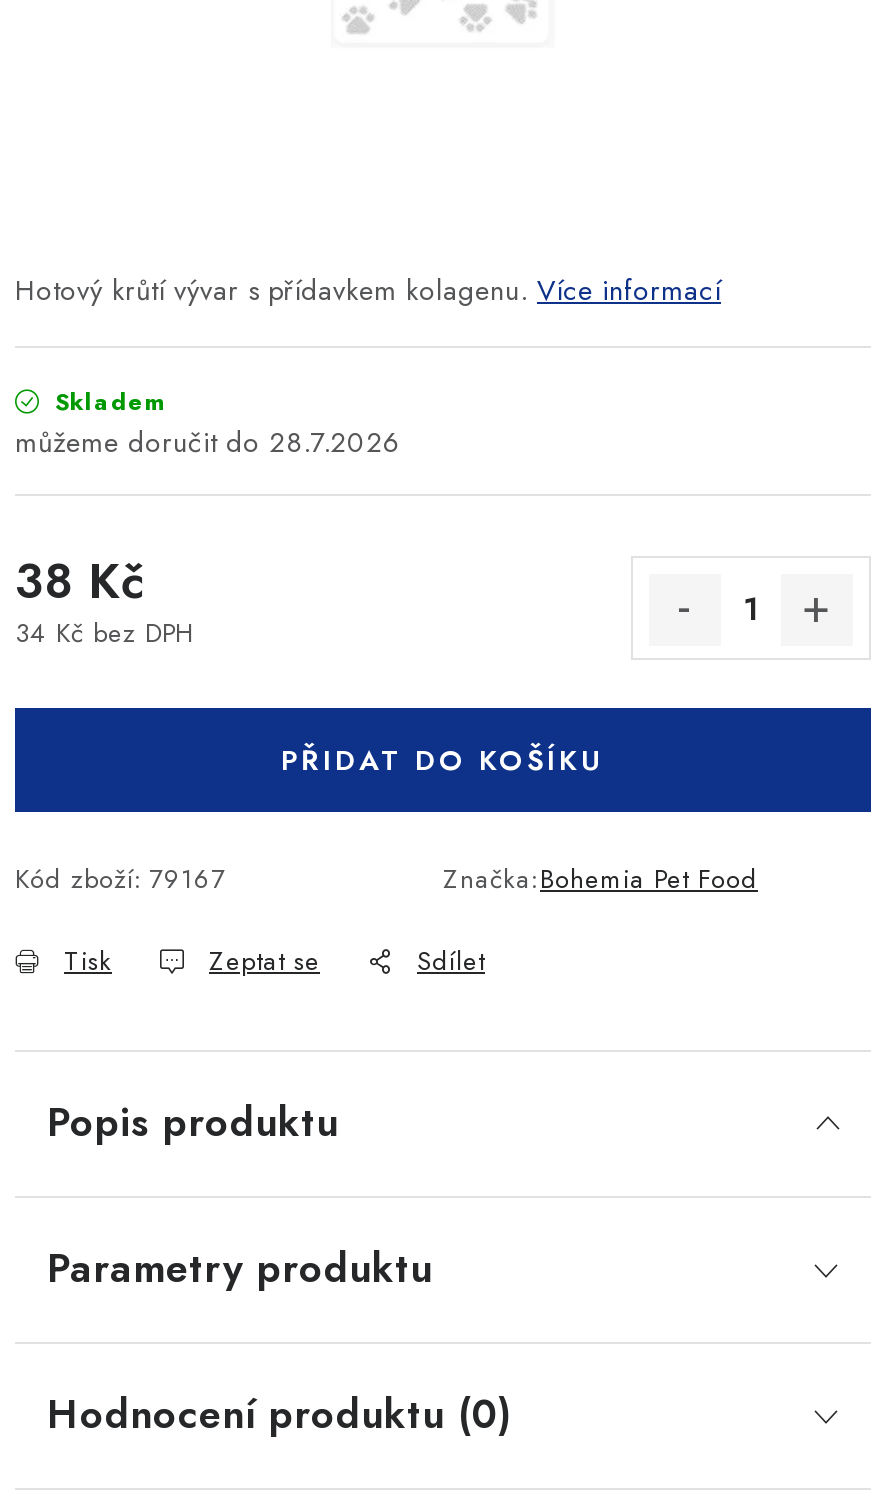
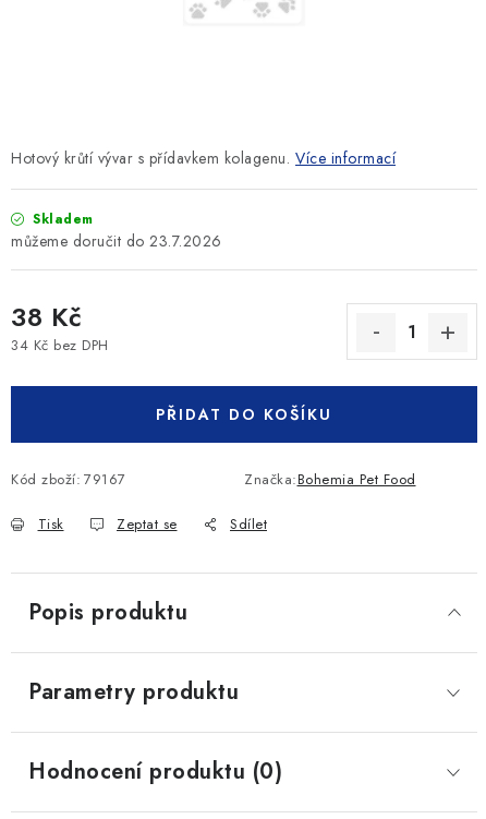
- 28.7.2026
+ 23.7.2026
